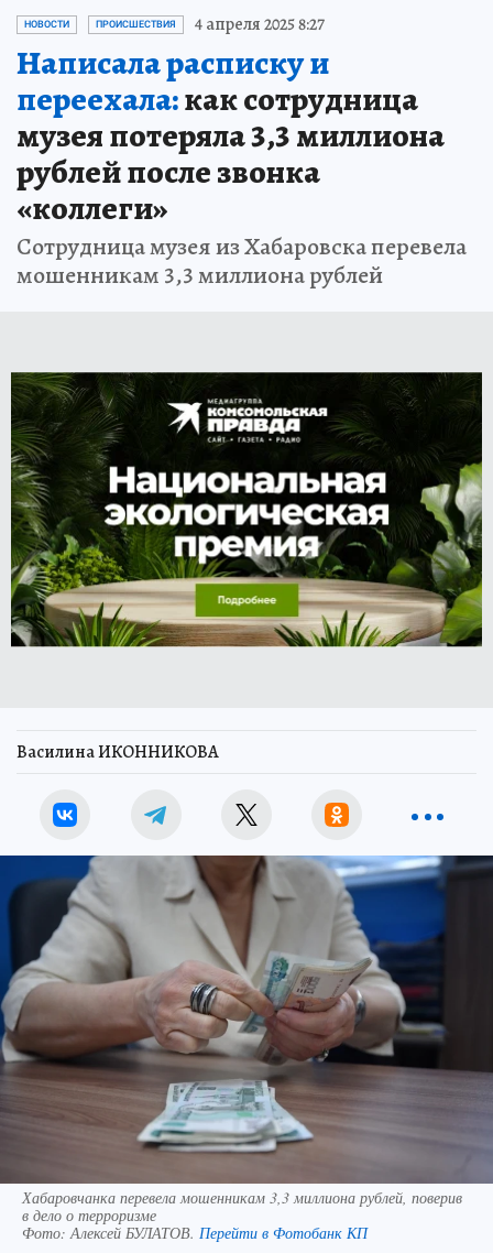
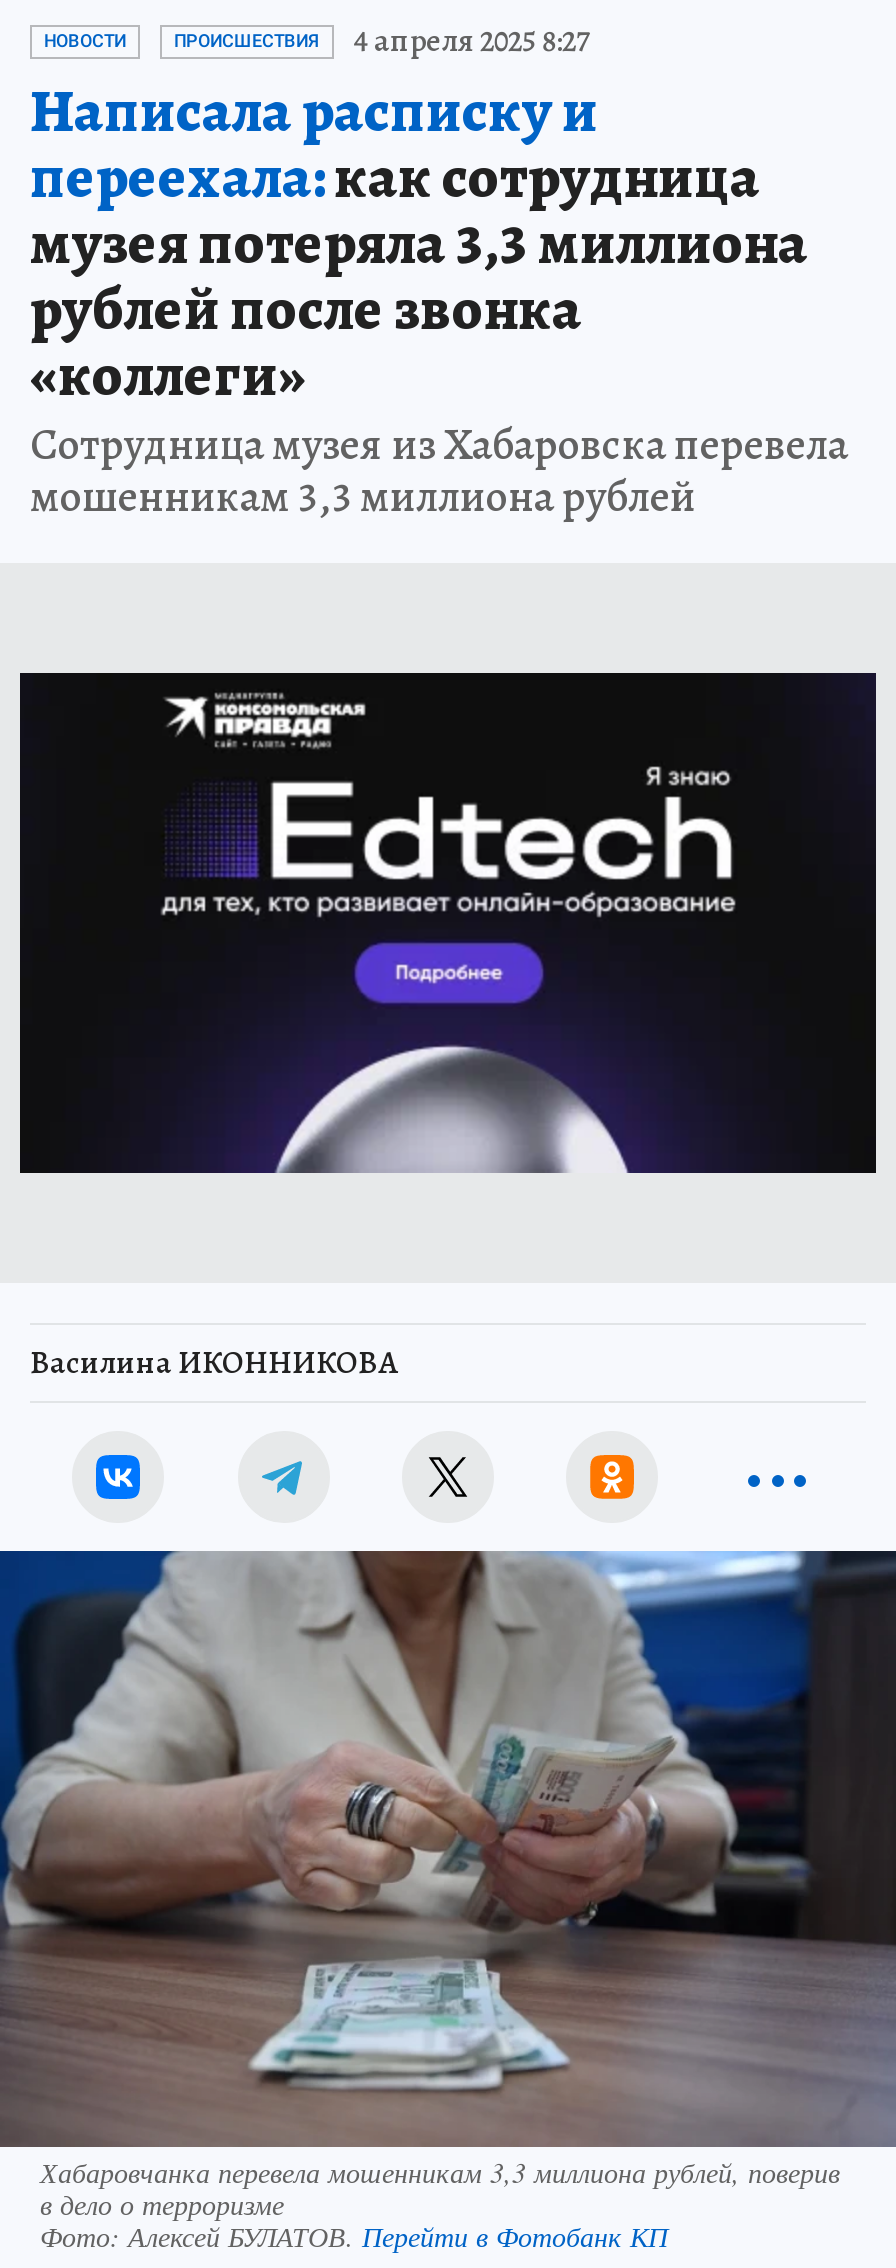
- [image]
+ [image]
